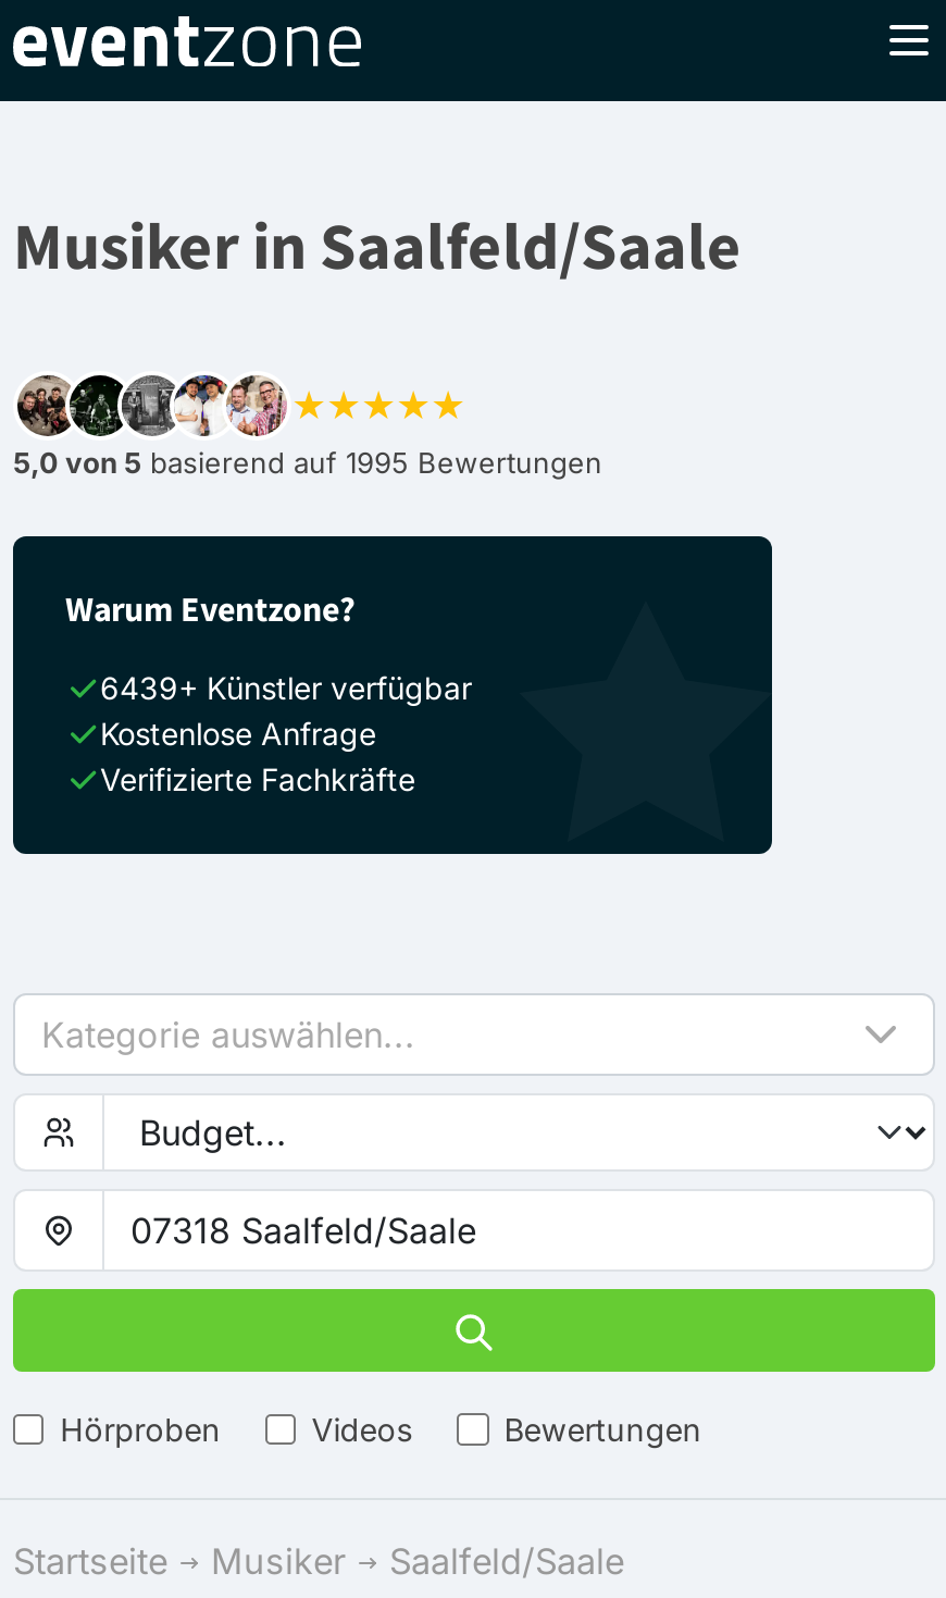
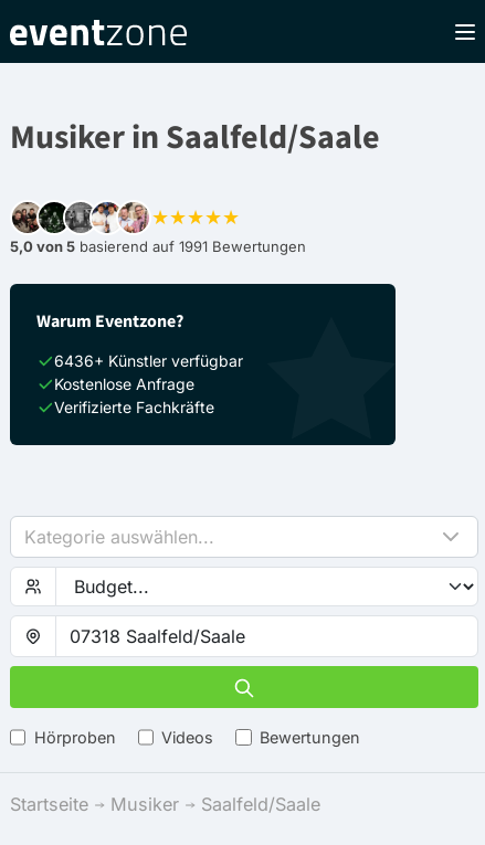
- 5,0 von 5 basierend auf 1995 Bewertungen
+ 5,0 von 5 basierend auf 1991 Bewertungen

- 6439+ Künstler verfügbar
+ 6436+ Künstler verfügbar
